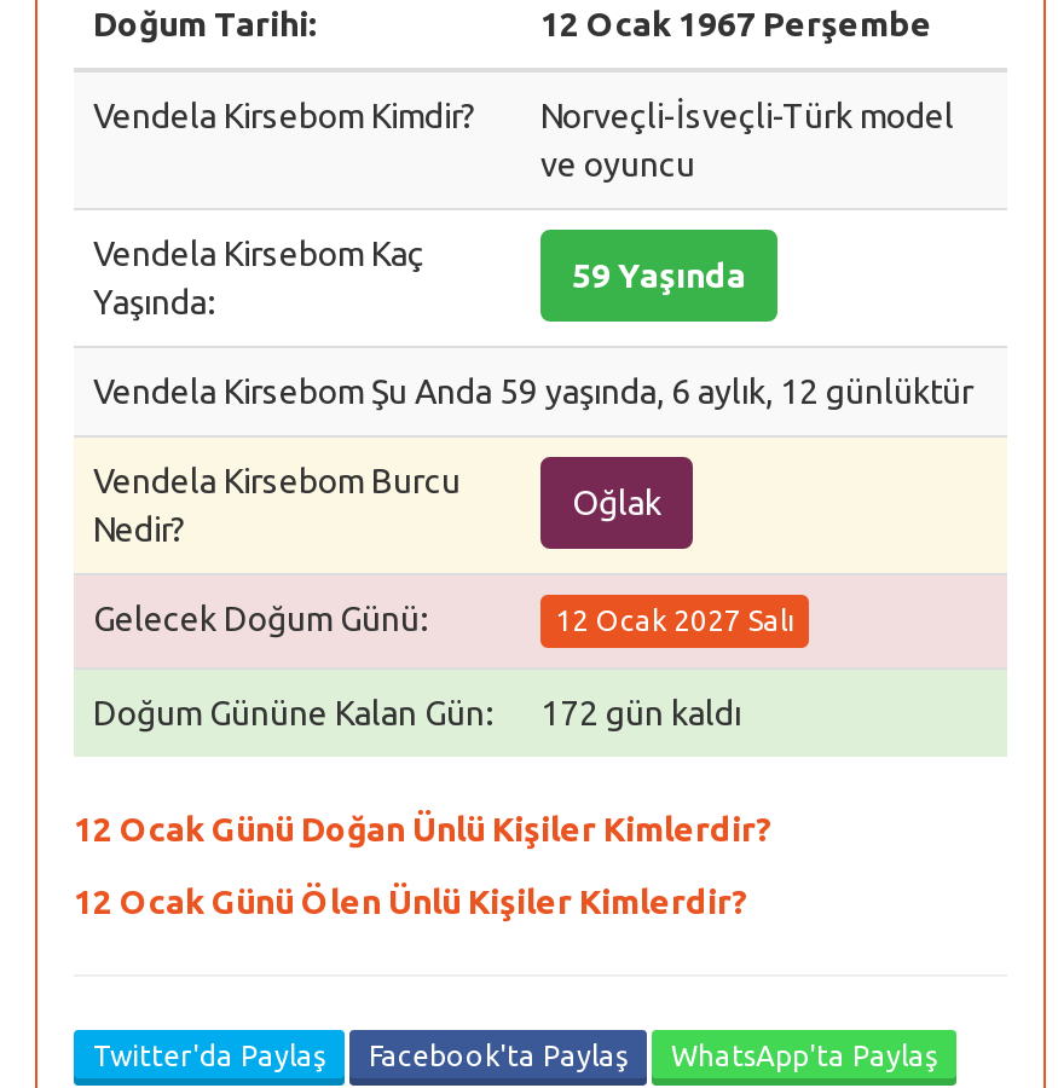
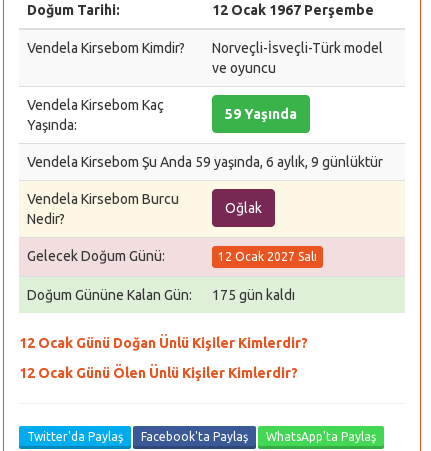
- Vendela Kirsebom Şu Anda 59 yaşında, 6 aylık, 12 günlüktür
+ Vendela Kirsebom Şu Anda 59 yaşında, 6 aylık, 9 günlüktür

- Doğum Gününe Kalan Gün: 172 gün kaldı
+ Doğum Gününe Kalan Gün: 175 gün kaldı
